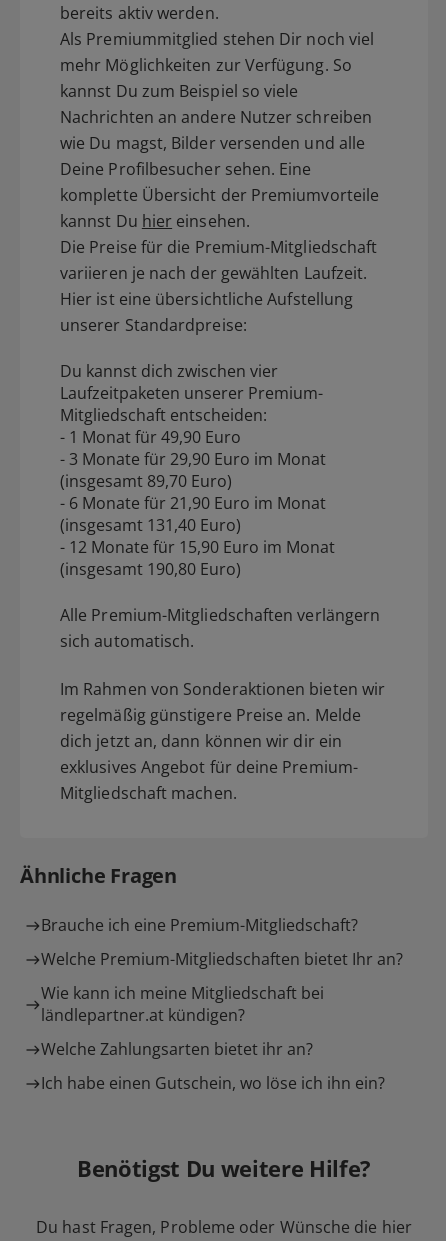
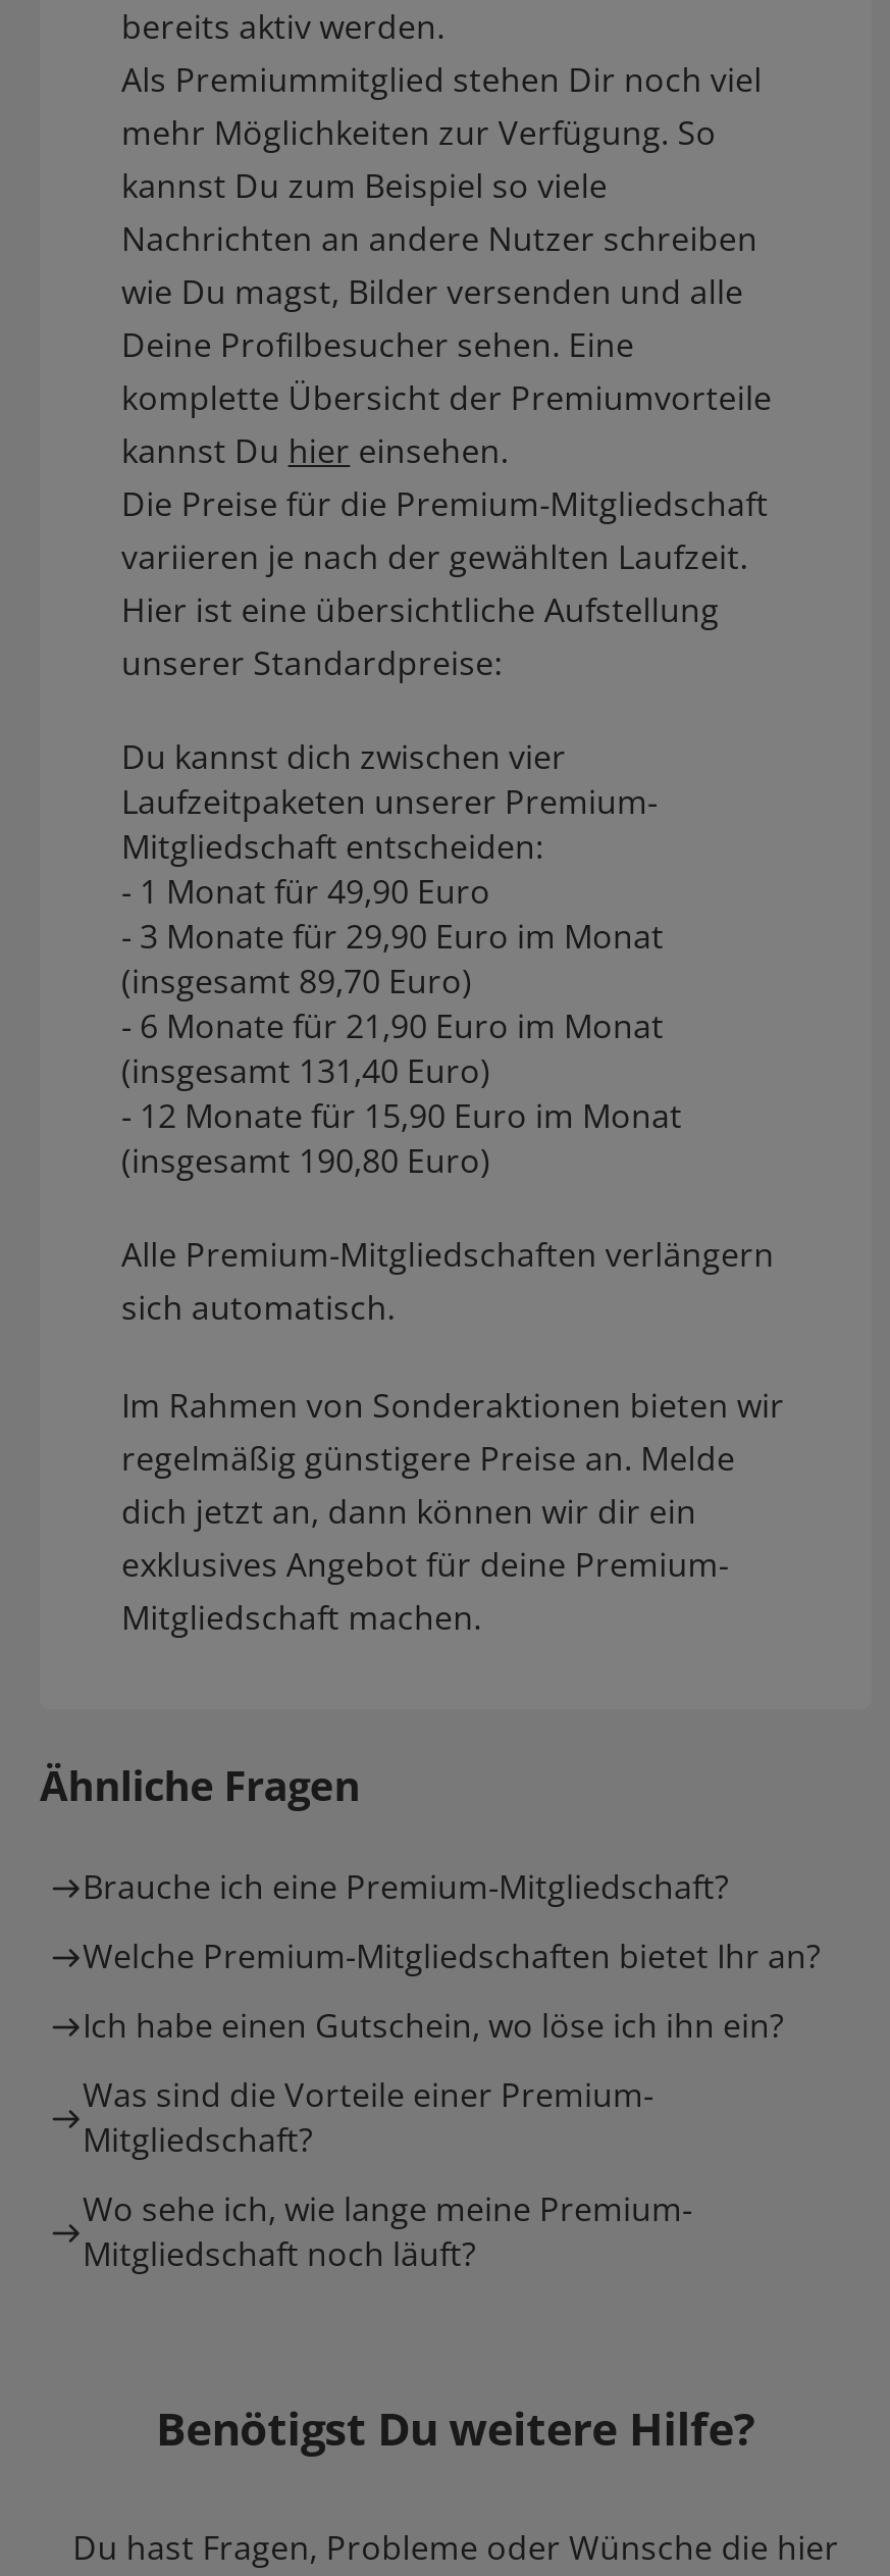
- Wie kann ich meine Mitgliedschaft bei
- ländlepartner.at kündigen?
- Welche Zahlungsarten bietet ihr an?

moved up: Ich habe einen Gutschein, wo löse ich ihn ein?

+ Was sind die Vorteile einer Premium-
+ Mitgliedschaft?
+ Wo sehe ich, wie lange meine Premium-
+ Mitgliedschaft noch läuft?
